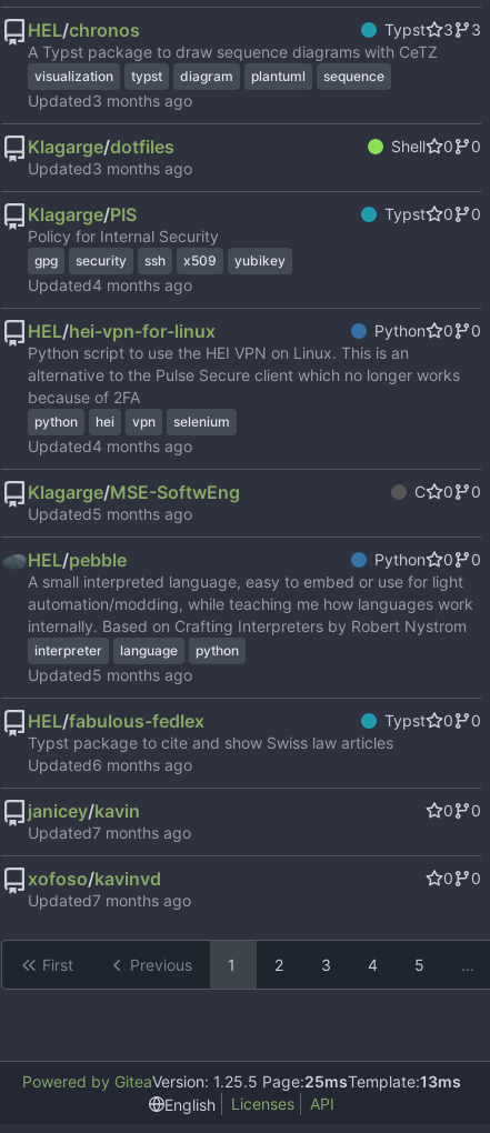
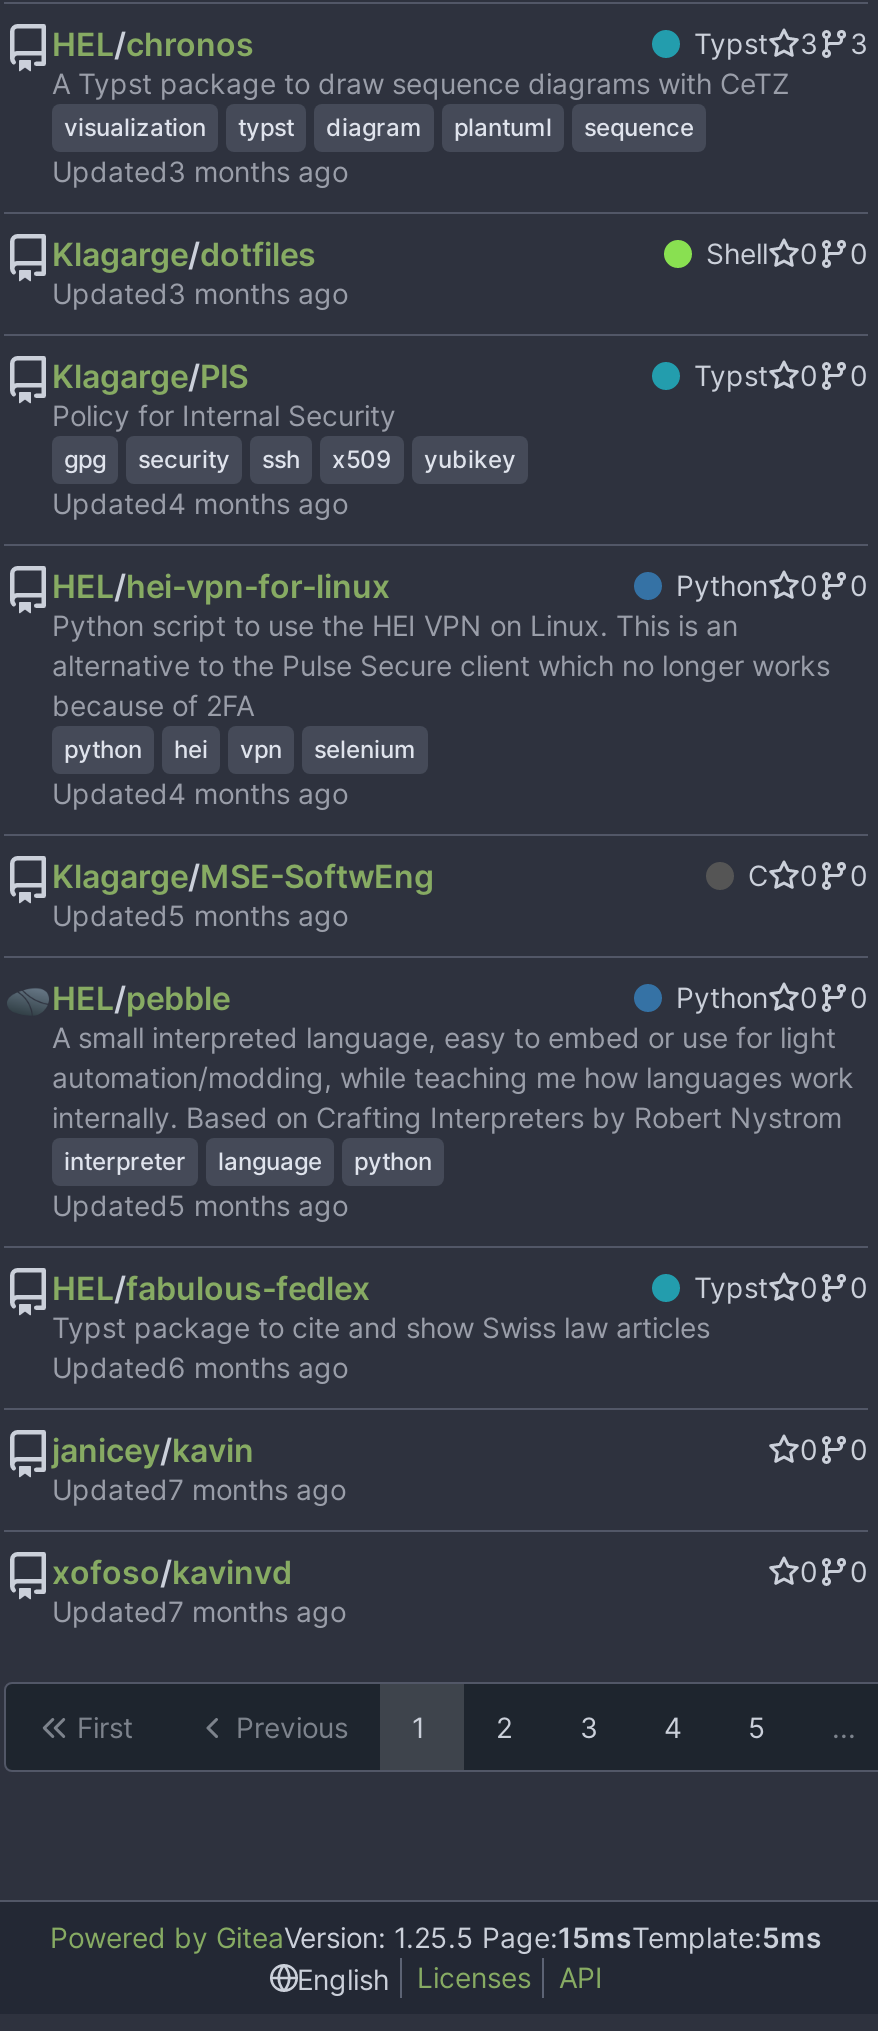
- Powered by GiteaVersion: 1.25.5 Page:25msTemplate:13ms
+ Powered by GiteaVersion: 1.25.5 Page:15msTemplate:5ms
